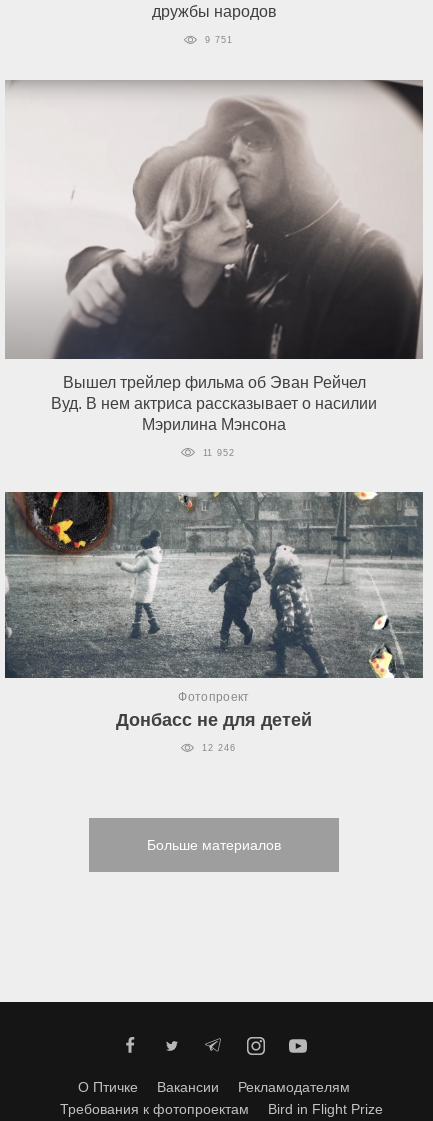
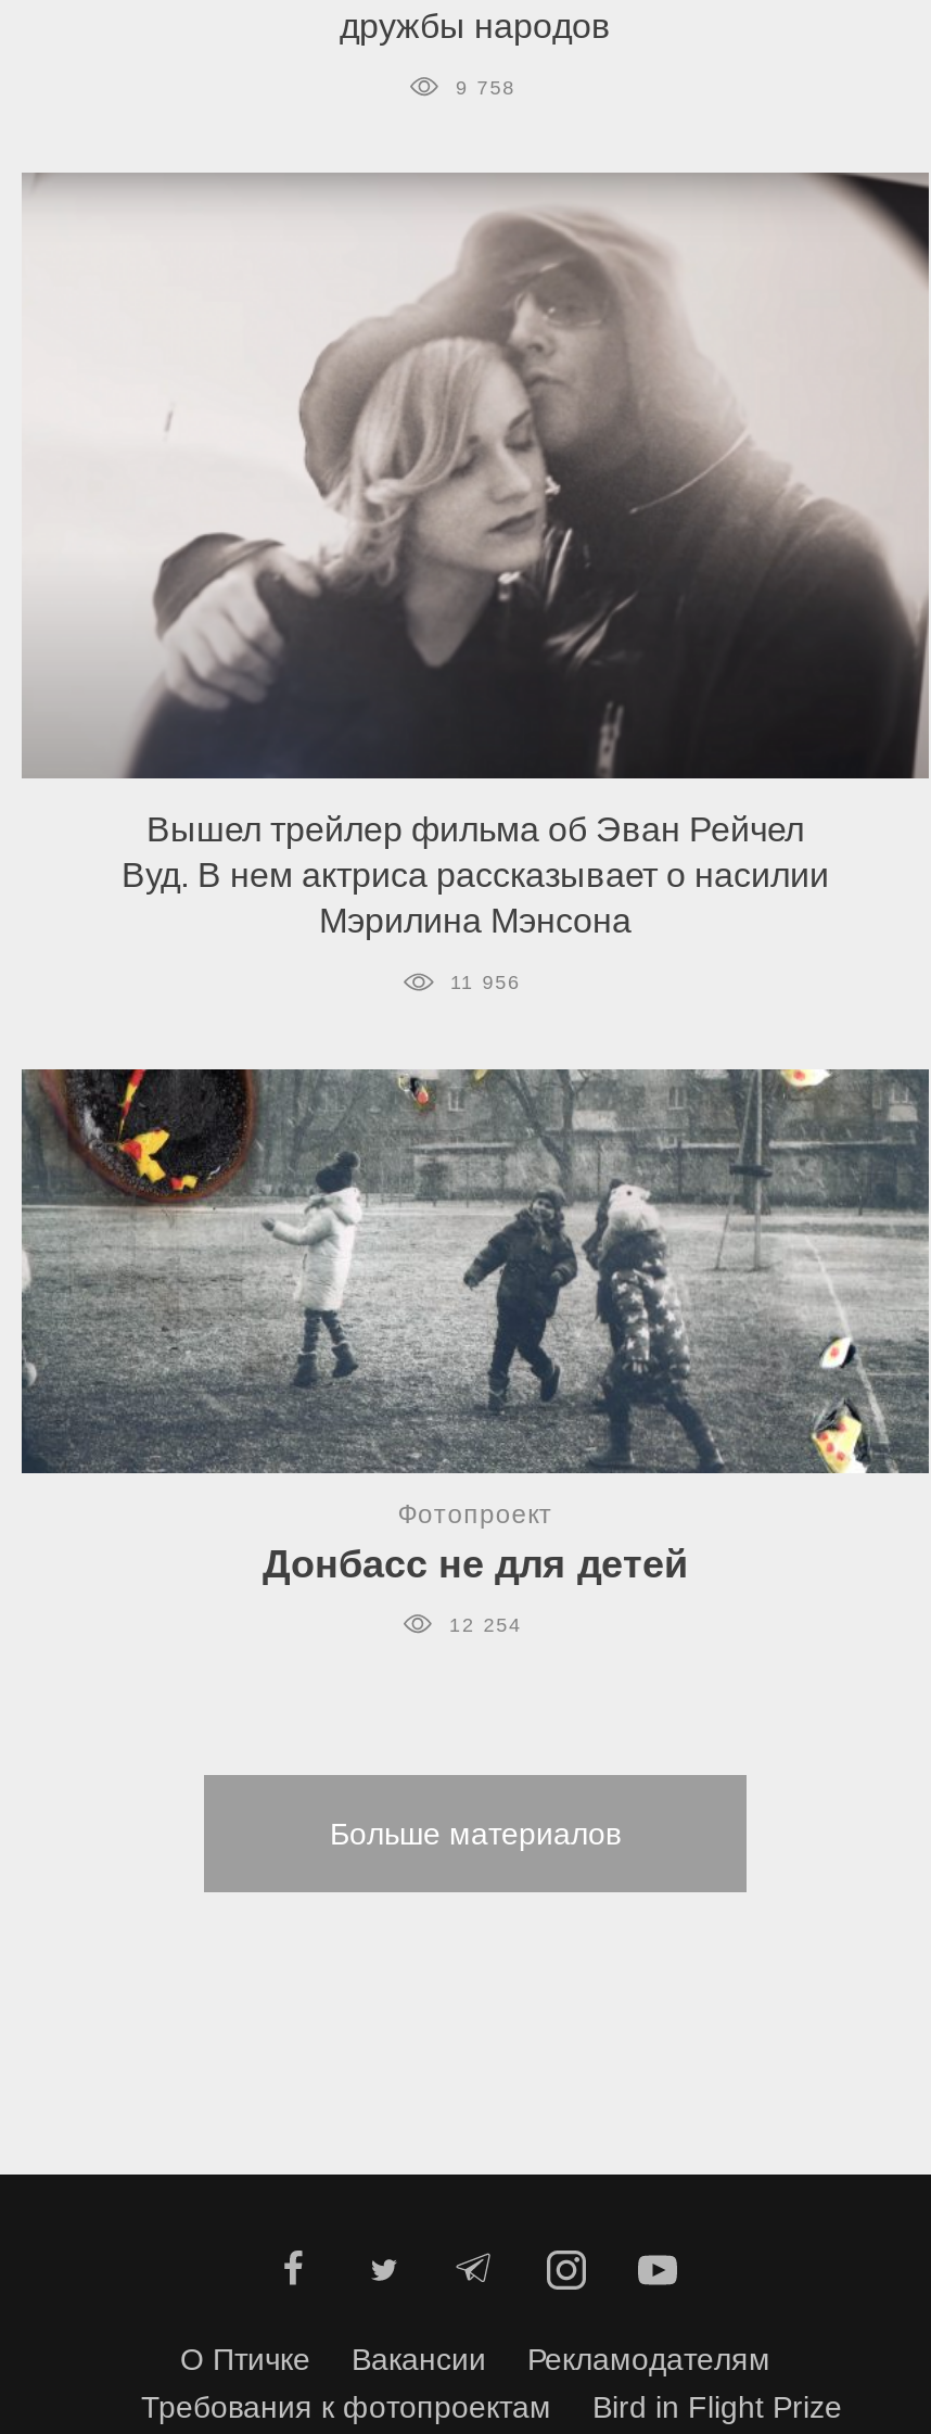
- 9 751
+ 9 758

- 11 952
+ 11 956

- 12 246
+ 12 254
